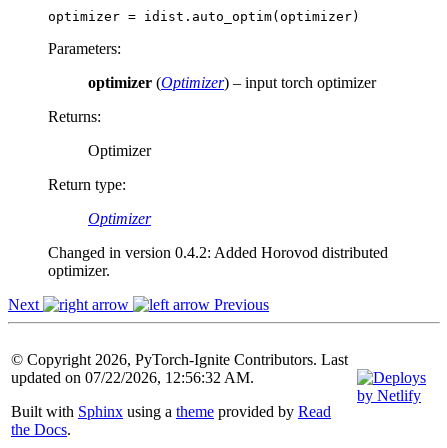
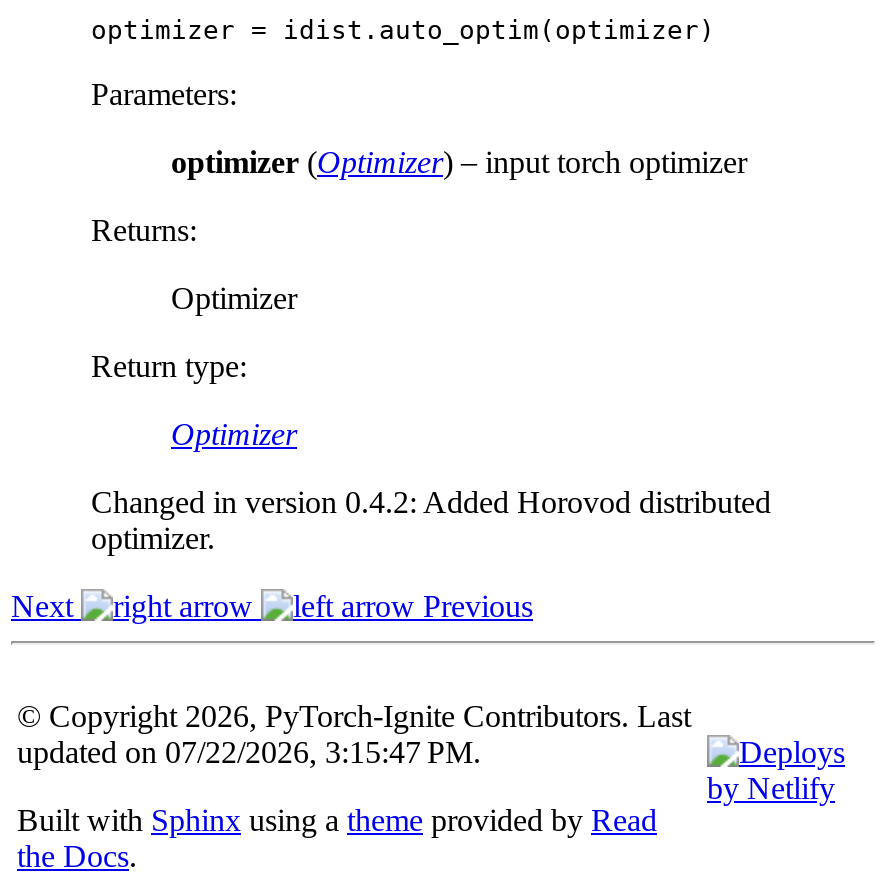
- updated on 07/22/2026, 12:56:32 AM.
+ updated on 07/22/2026, 3:15:47 PM.
